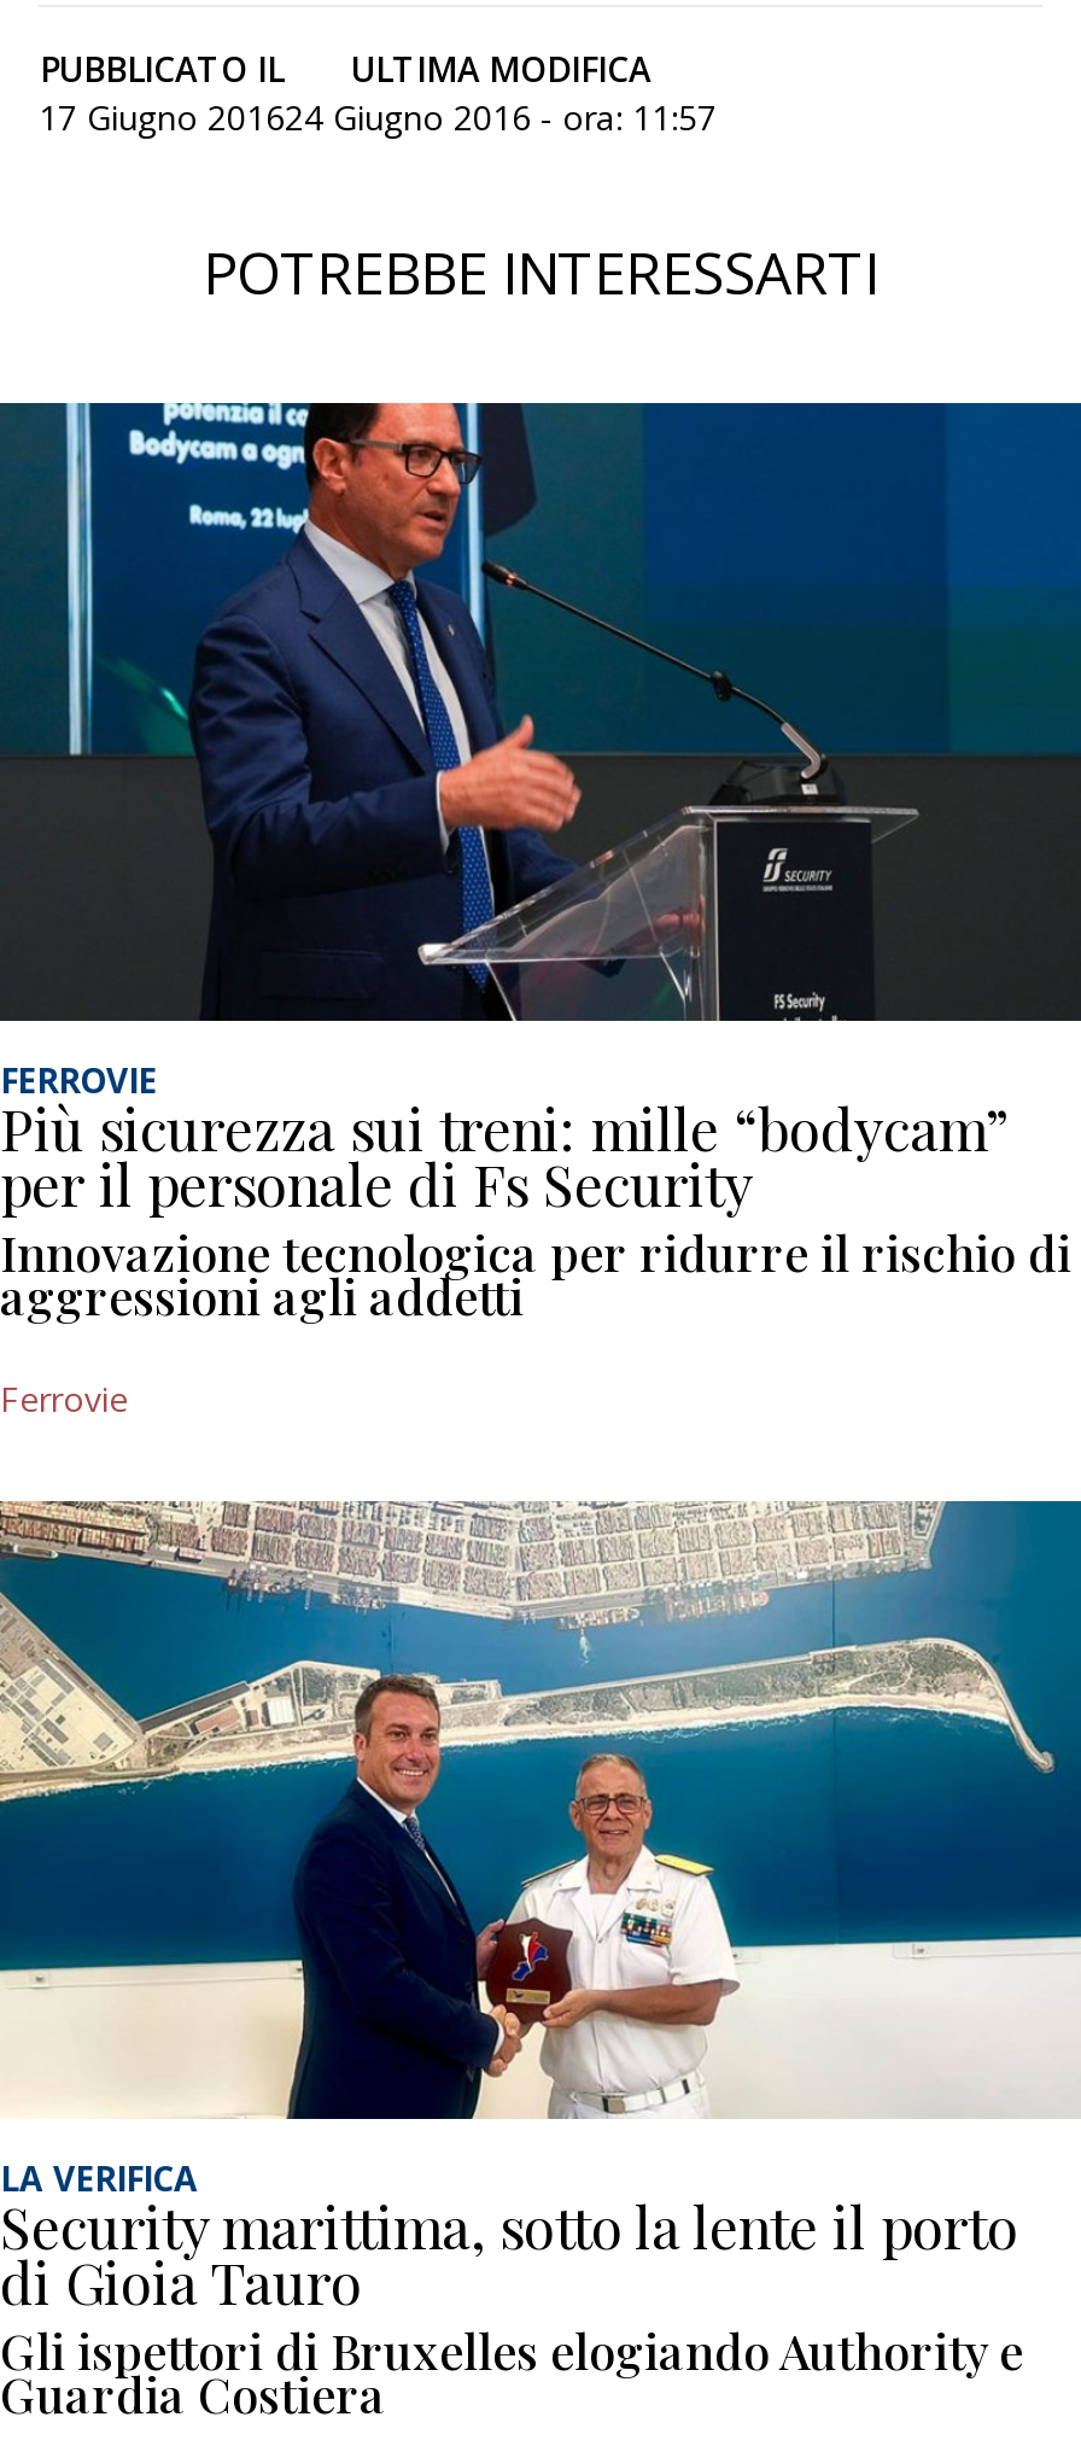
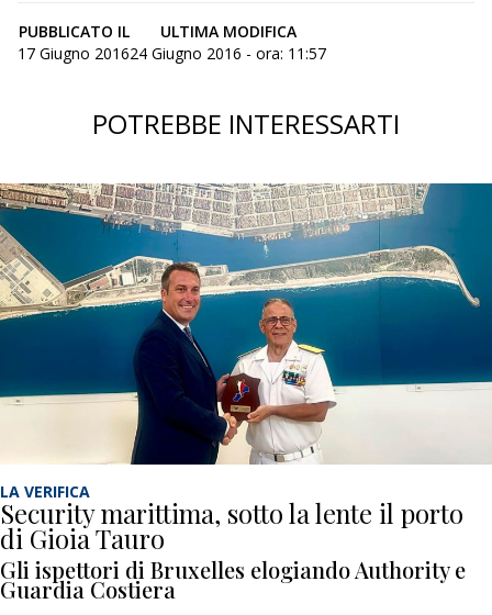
- [image]
- FERROVIE
- Più sicurezza sui treni: mille “bodycam”
- per il personale di Fs Security
- Innovazione tecnologica per ridurre il rischio di
- aggressioni agli addetti
- Ferrovie
